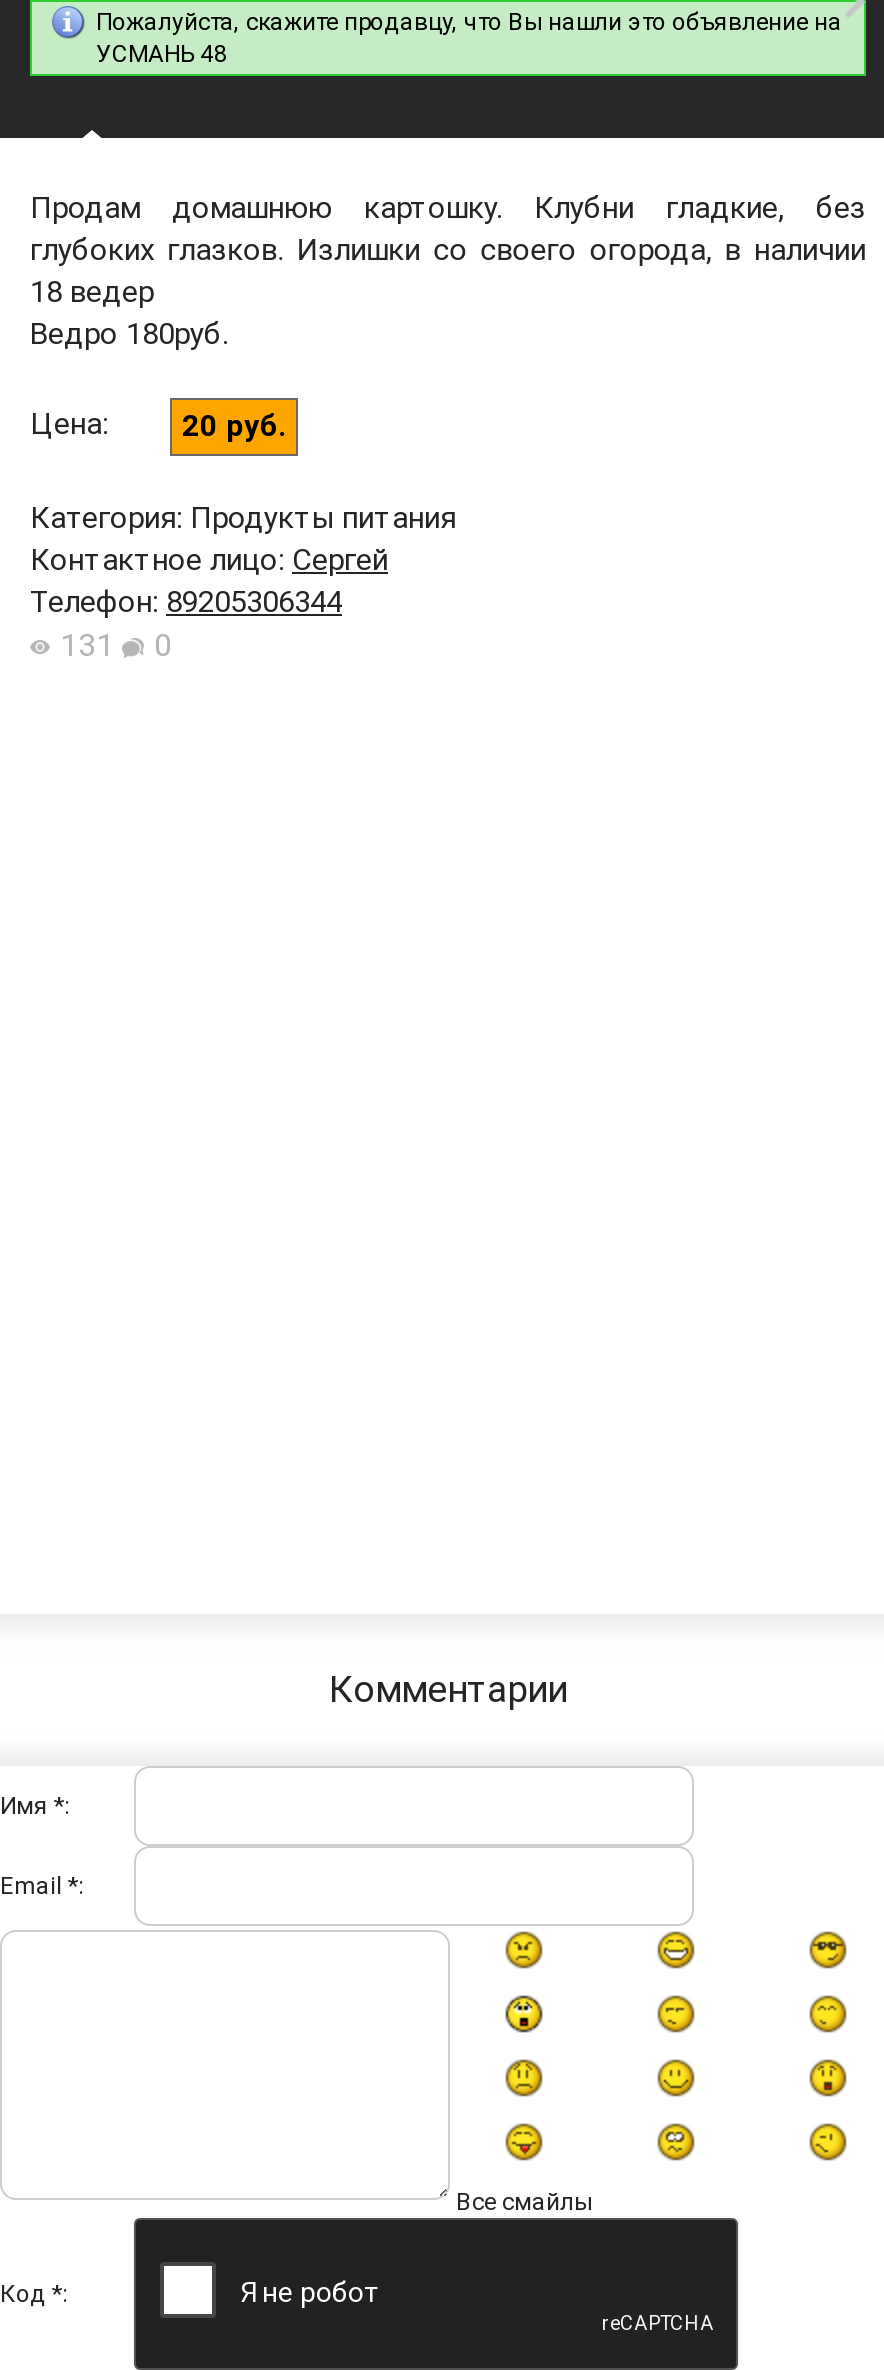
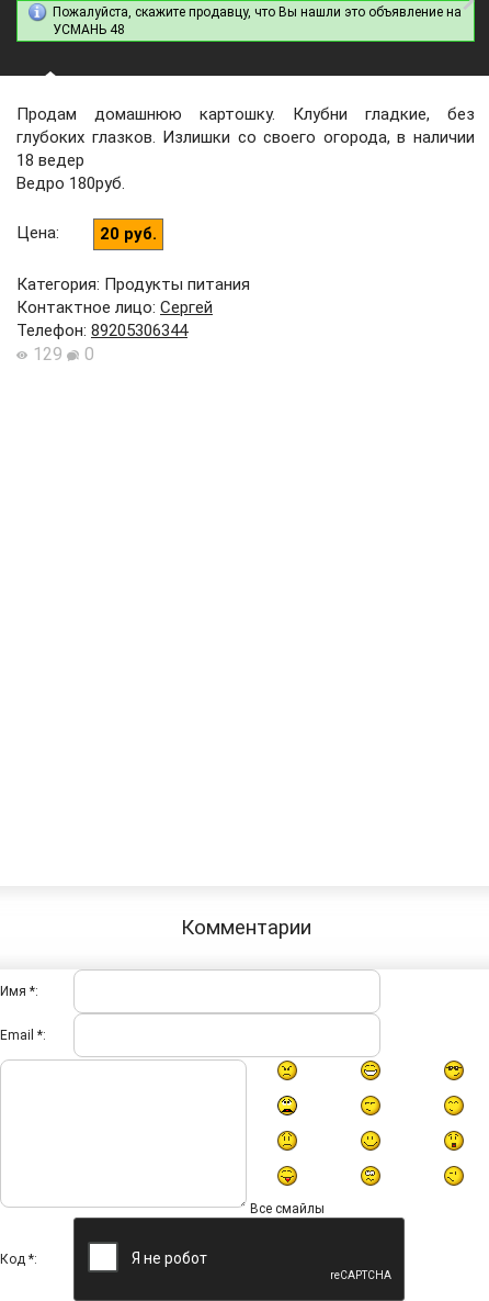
- 131 0
+ 129 0
